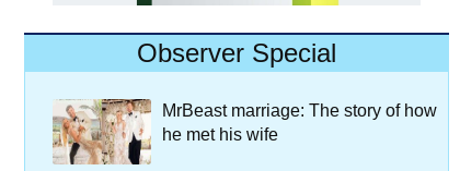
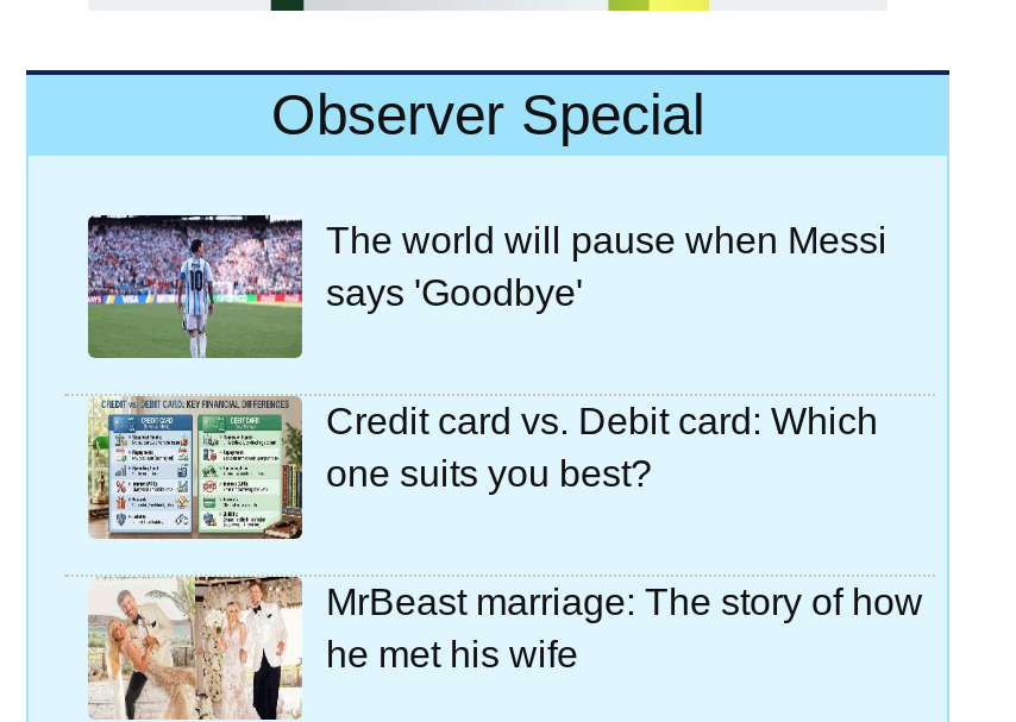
+ [image]
+ The world will pause when Messi
+ says 'Goodbye'
+ Credit card vs. Debit card: Which
+ one suits you best?

+ [image]
